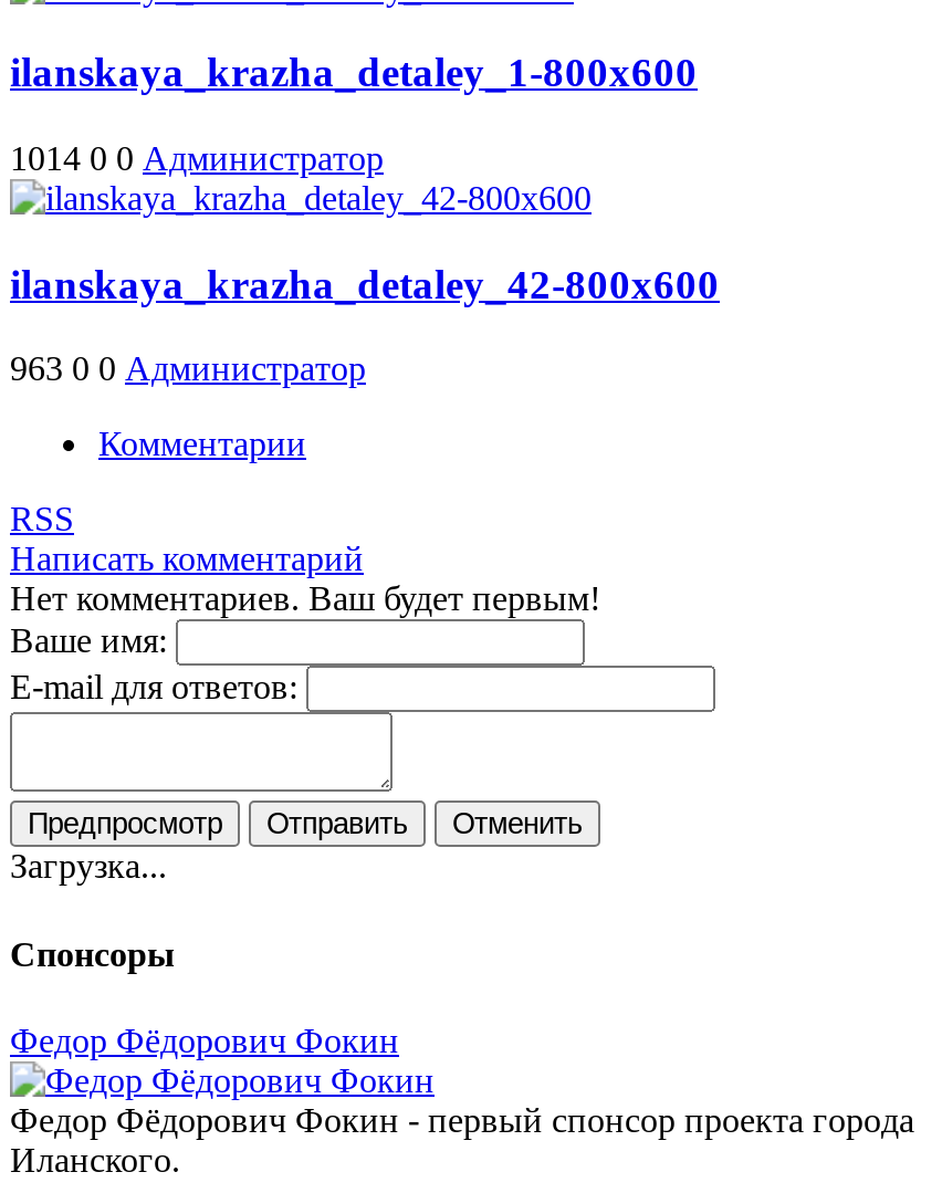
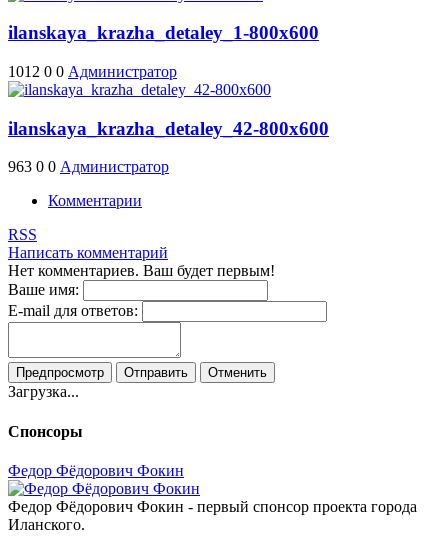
- 1014 0 0 Администратор
+ 1012 0 0 Администратор
